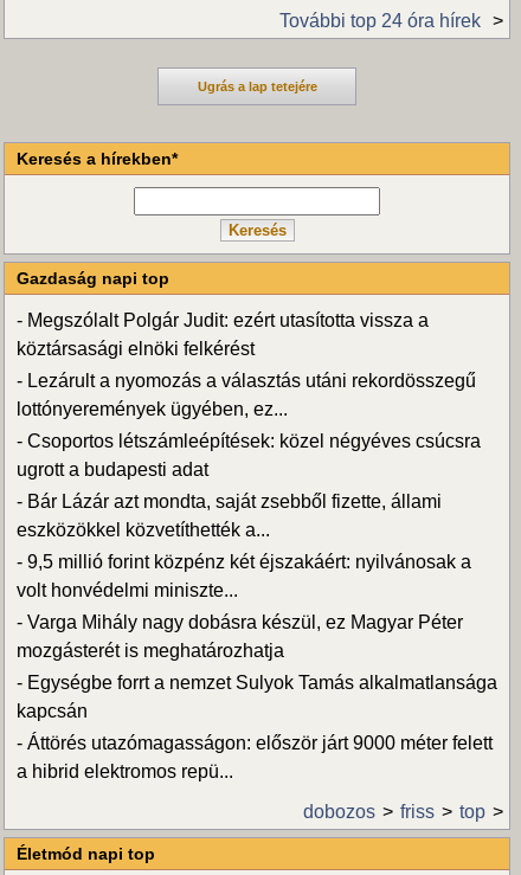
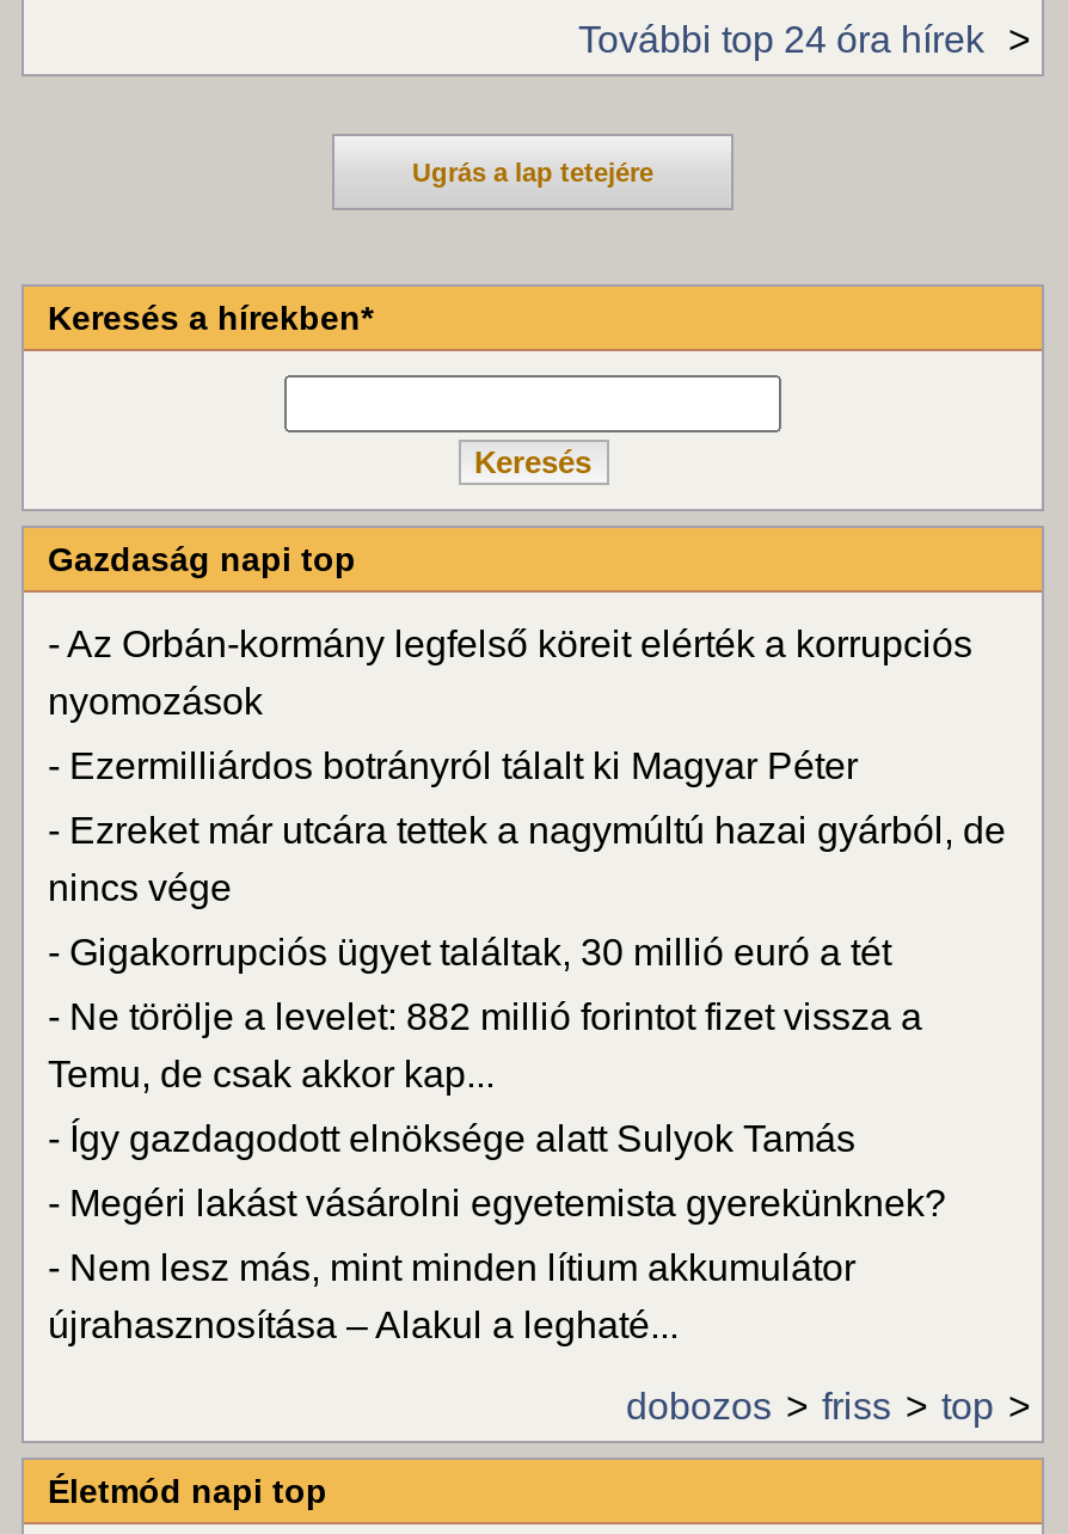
- - Megszólalt Polgár Judit: ezért utasította vissza a
- köztársasági elnöki felkérést
+ - Az Orbán-kormány legfelső köreit elérték a korrupciós
+ nyomozások

- - Lezárult a nyomozás a választás utáni rekordösszegű
- lottónyeremények ügyében, ez...
+ - Ezermilliárdos botrányról tálalt ki Magyar Péter

- - Csoportos létszámleépítések: közel négyéves csúcsra
- ugrott a budapesti adat
+ - Ezreket már utcára tettek a nagymúltú hazai gyárból, de
+ nincs vége

- - Bár Lázár azt mondta, saját zsebből fizette, állami
- eszközökkel közvetíthették a...
+ - Gigakorrupciós ügyet találtak, 30 millió euró a tét

- - 9,5 millió forint közpénz két éjszakáért: nyilvánosak a
- volt honvédelmi miniszte...
+ - Ne törölje a levelet: 882 millió forintot fizet vissza a
+ Temu, de csak akkor kap...

- - Varga Mihály nagy dobásra készül, ez Magyar Péter
- mozgásterét is meghatározhatja
+ - Így gazdagodott elnöksége alatt Sulyok Tamás

- - Egységbe forrt a nemzet Sulyok Tamás alkalmatlansága
- kapcsán
+ - Megéri lakást vásárolni egyetemista gyerekünknek?

- - Áttörés utazómagasságon: először járt 9000 méter felett
- a hibrid elektromos repü...
+ - Nem lesz más, mint minden lítium akkumulátor
+ újrahasznosítása – Alakul a leghaté...
